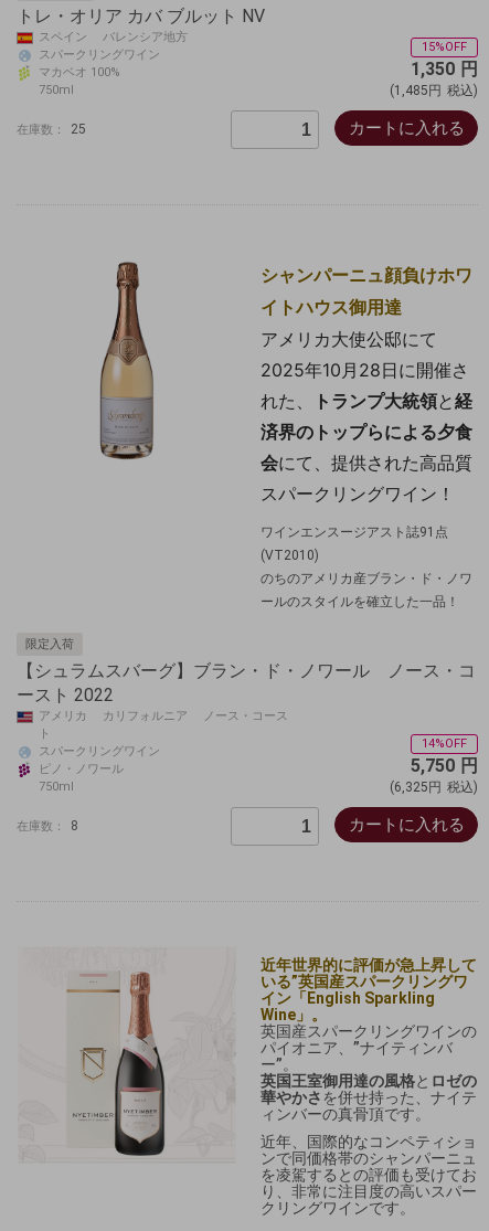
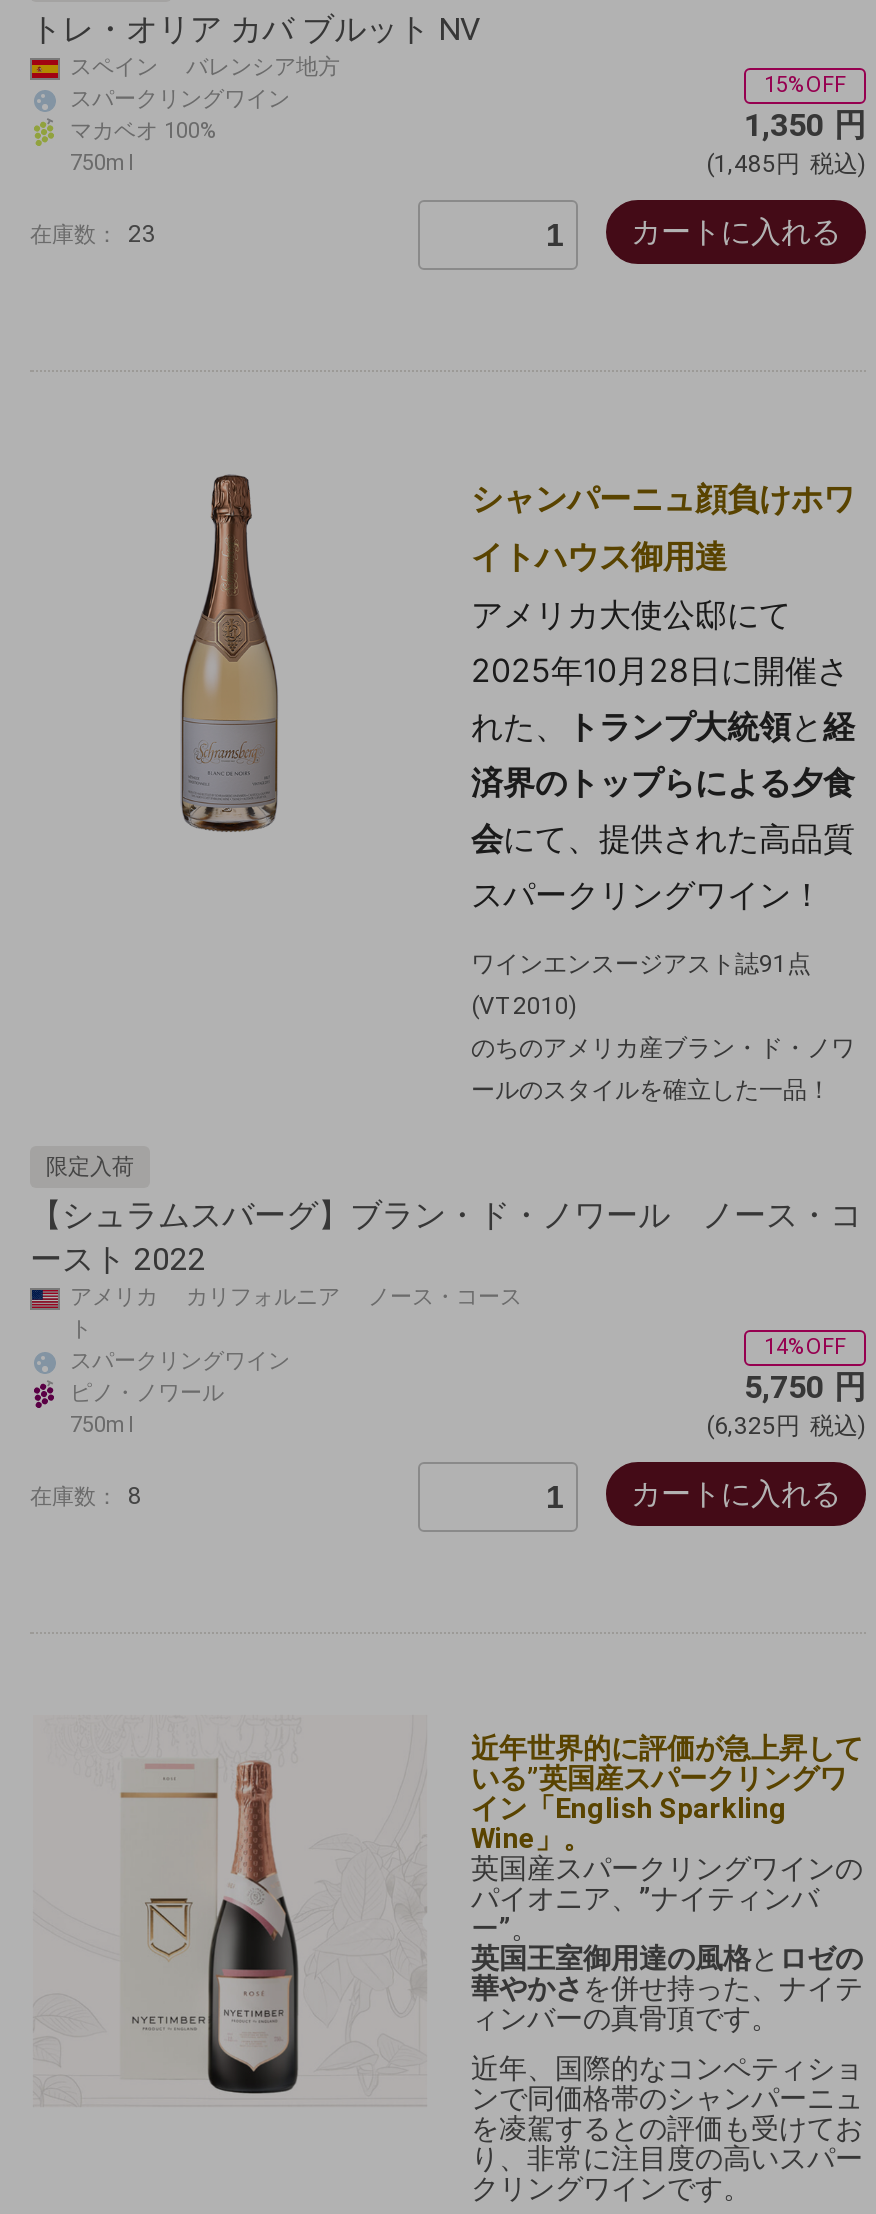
- 在庫数： 25
+ 在庫数： 23
